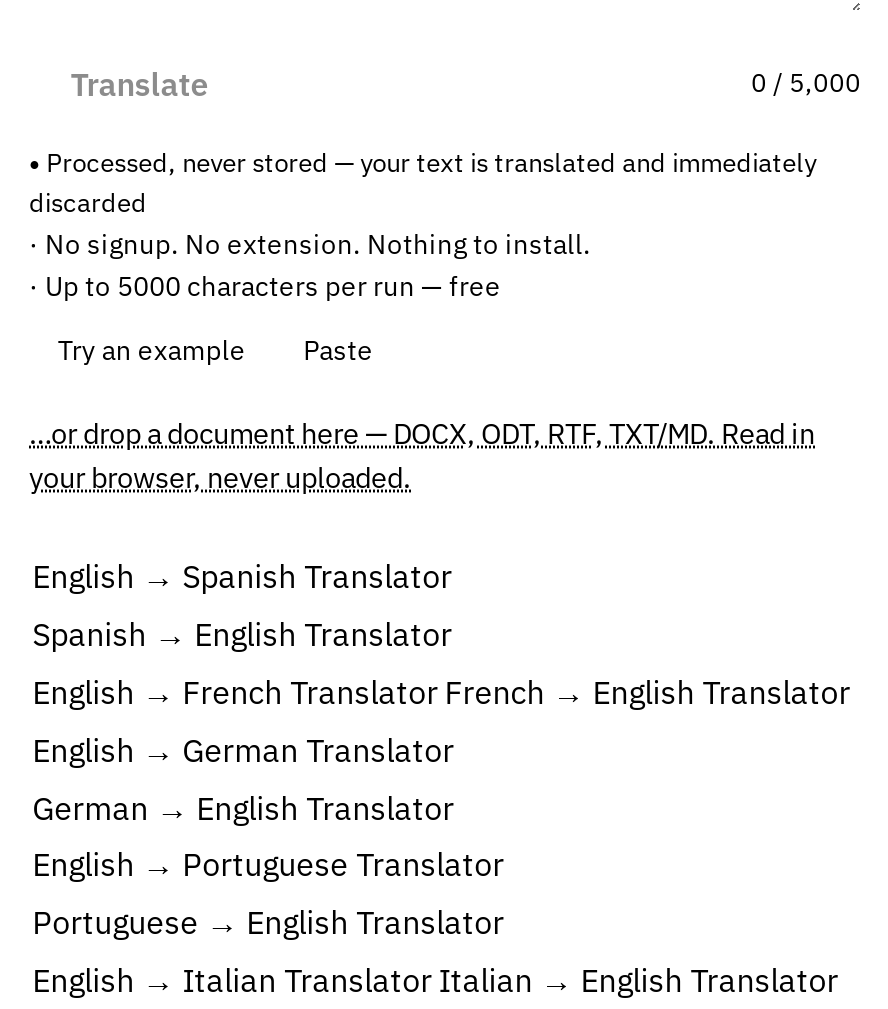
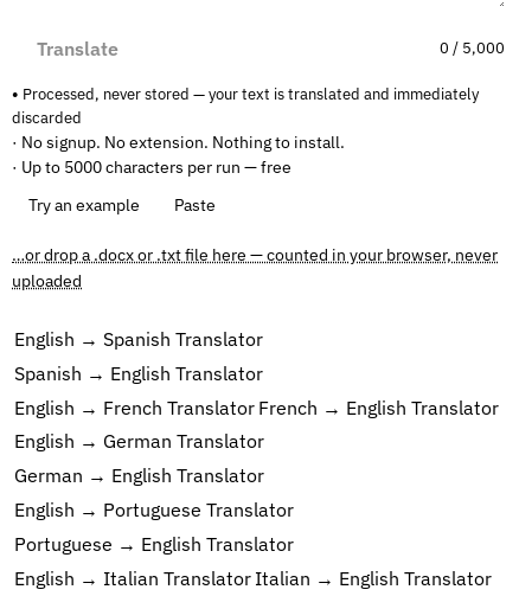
- …or drop a document here — DOCX, ODT, RTF, TXT/MD. Read in
- your browser, never uploaded.
+ …or drop a .docx or .txt file here — counted in your browser, never
+ uploaded
